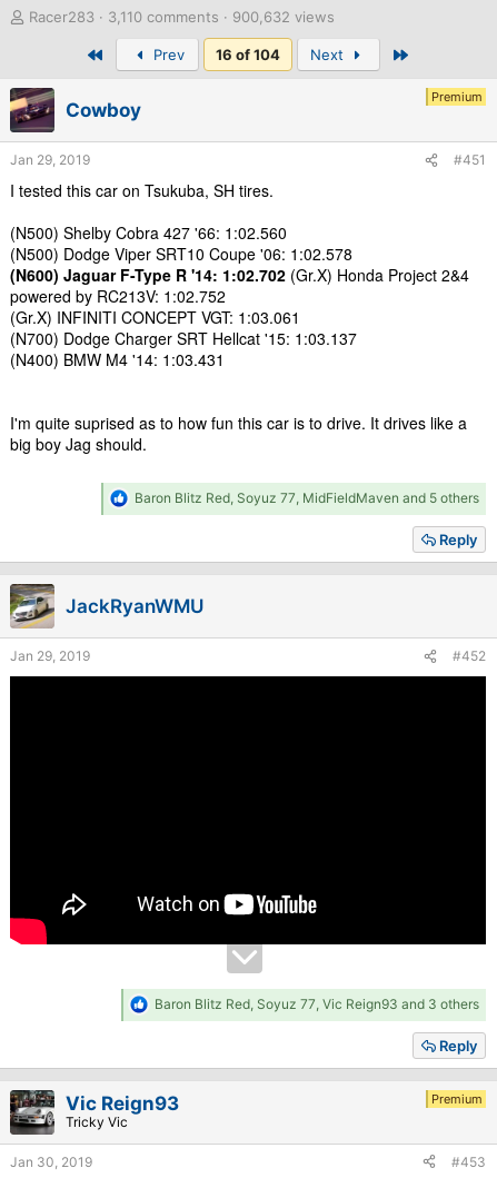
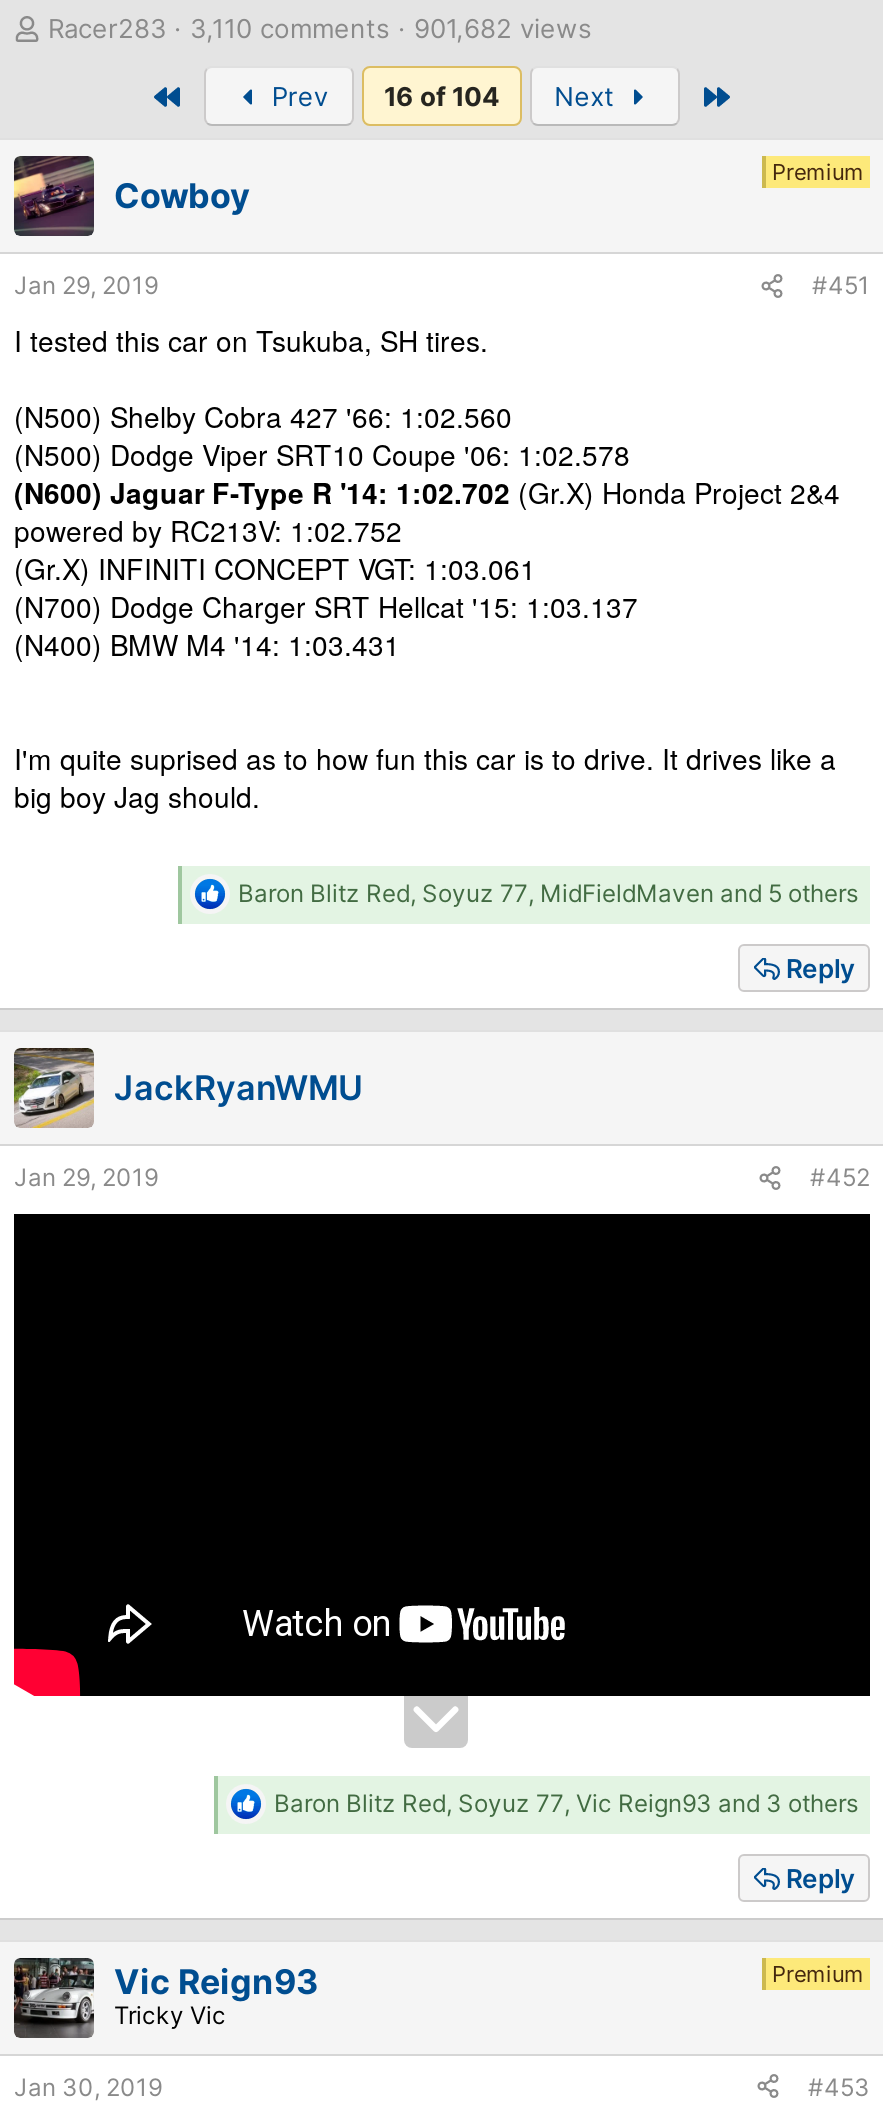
- 3,110 comments 900,632 views
+ 3,110 comments 901,682 views
